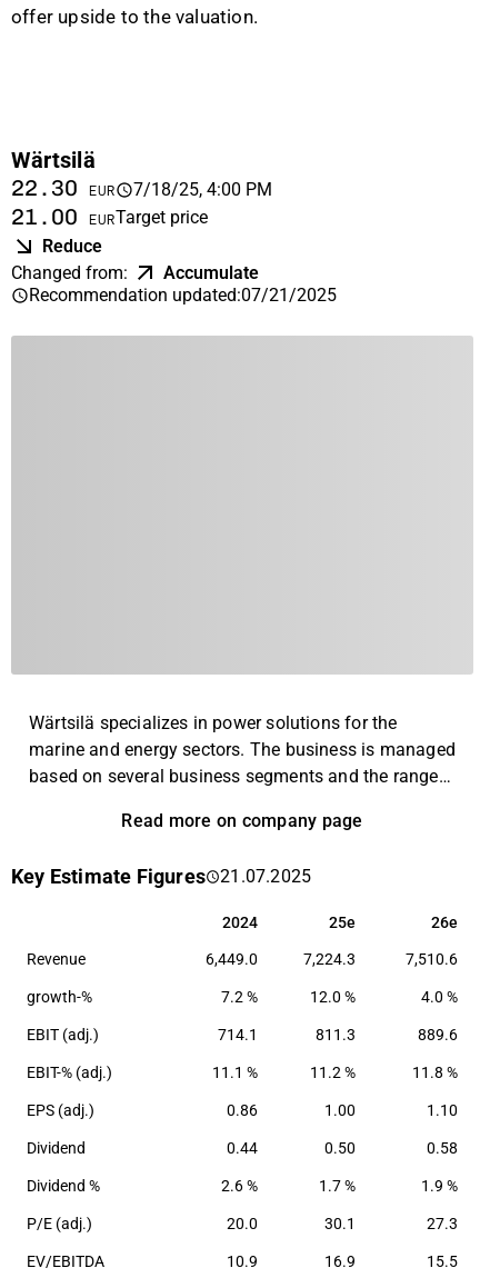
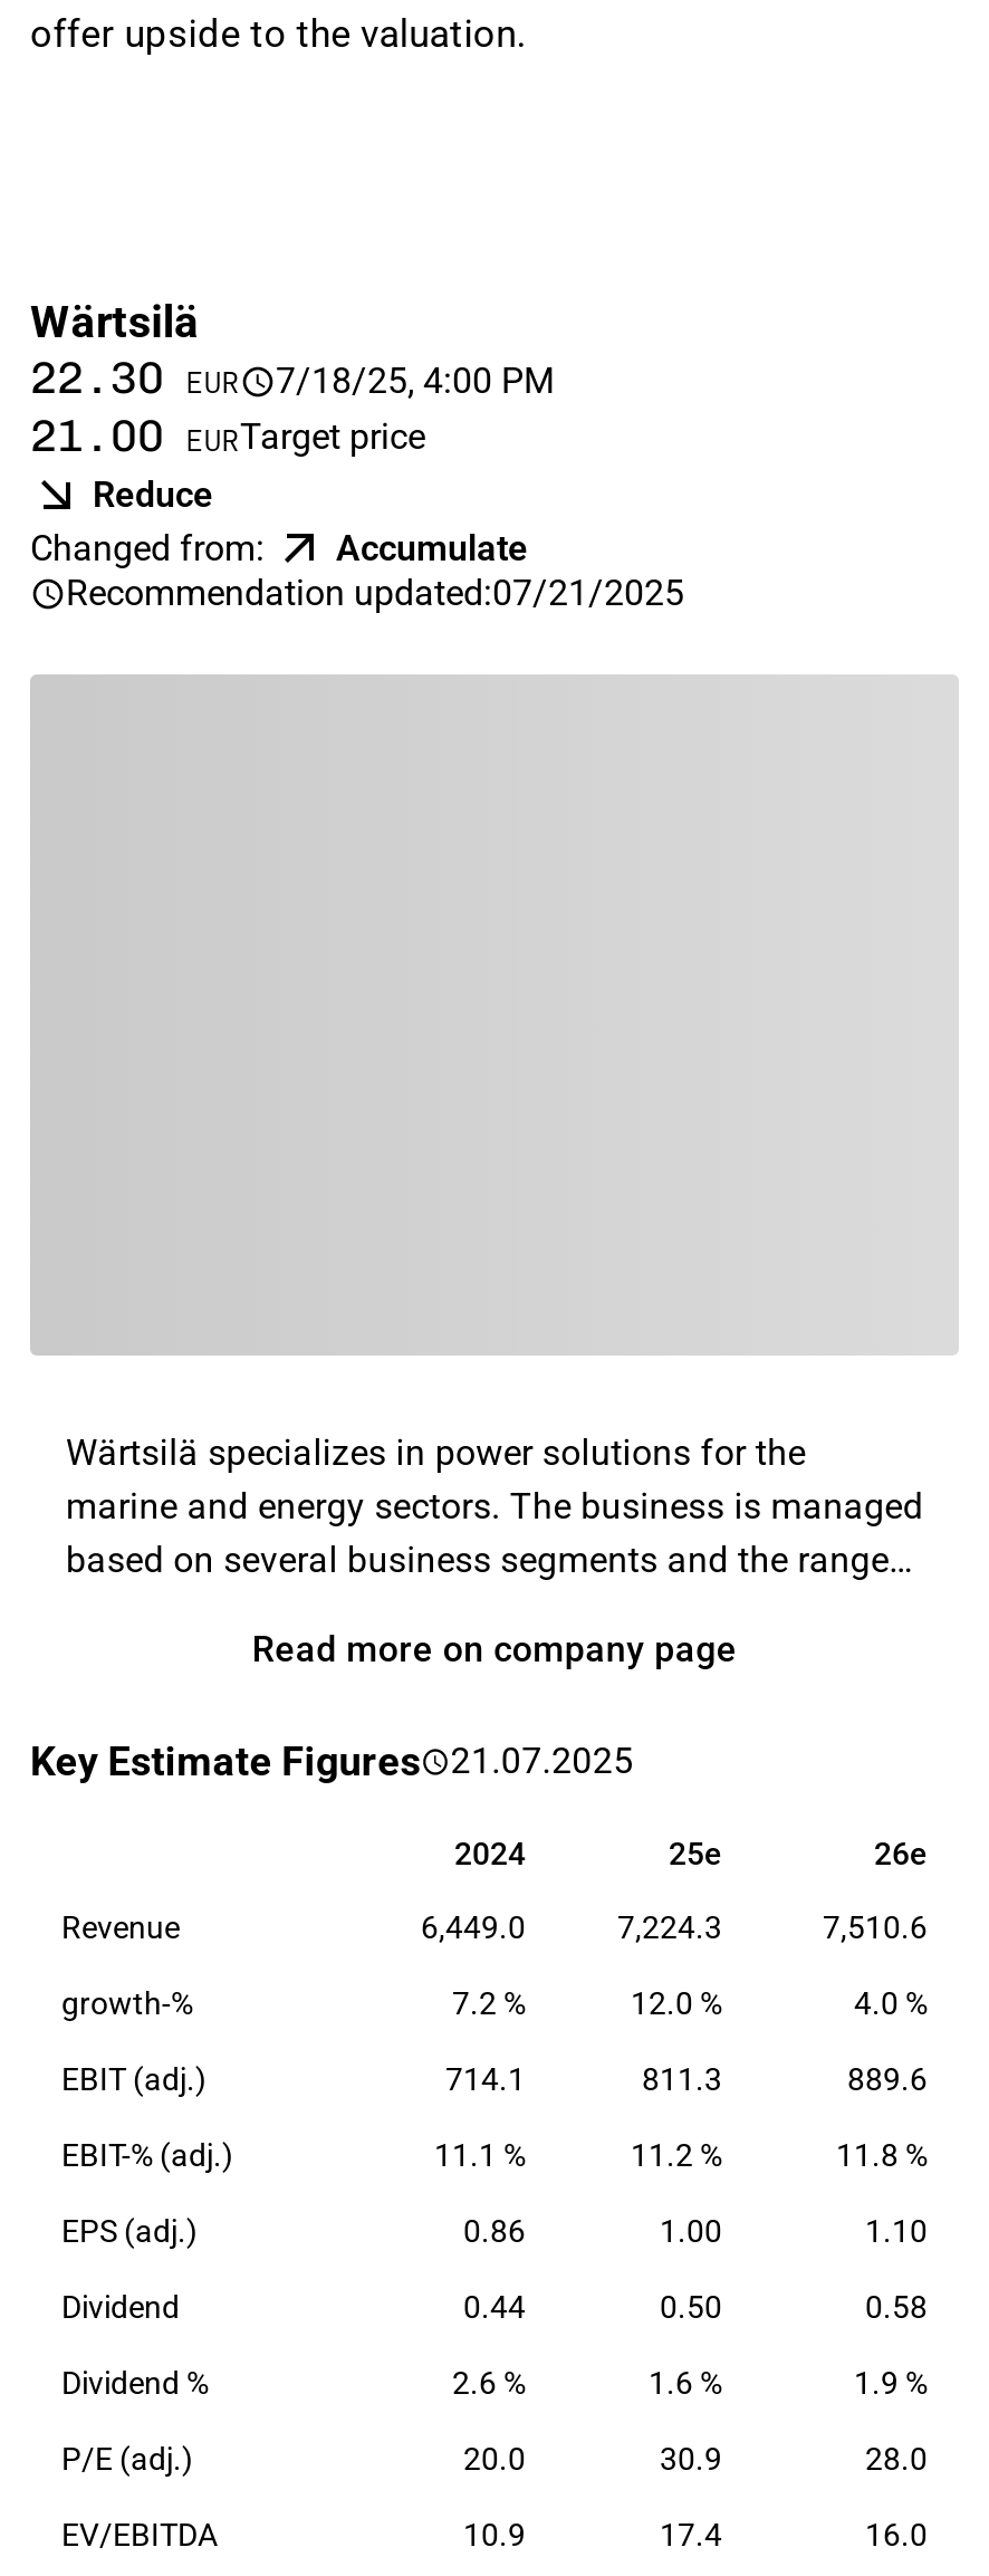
- 1.7 %
+ 1.6 %

- 30.1
+ 30.9

- 27.3
+ 28.0

- 16.9
+ 17.4

- 15.5
+ 16.0
